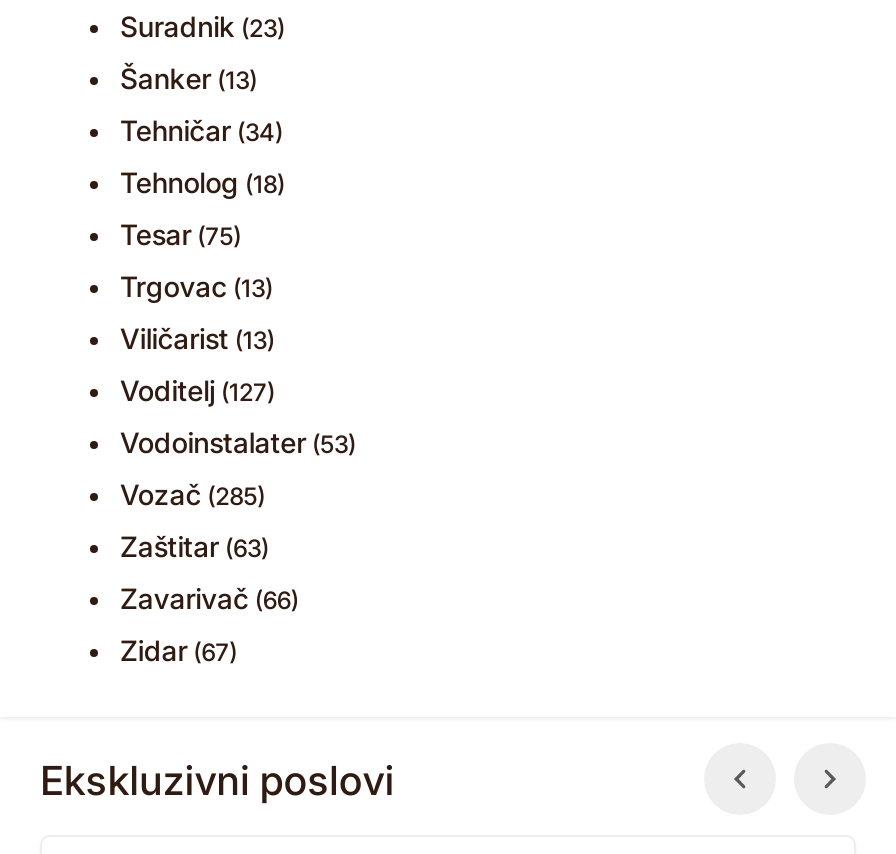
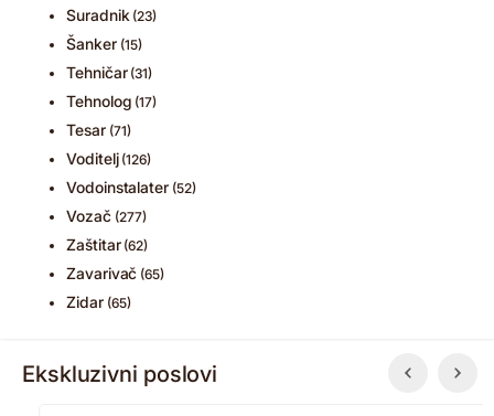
- Šanker (13)
- Tehničar (34)
- Tehnolog (18)
- Tesar (75)
- Trgovac (13)
- Viličarist (13)
- Voditelj (127)
- Vodoinstalater (53)
- Vozač (285)
- Zaštitar (63)
- Zavarivač (66)
- Zidar (67)
+ Šanker (15)
+ Tehničar (31)
+ Tehnolog (17)
+ Tesar (71)
+ Voditelj (126)
+ Vodoinstalater (52)
+ Vozač (277)
+ Zaštitar (62)
+ Zavarivač (65)
+ Zidar (65)
